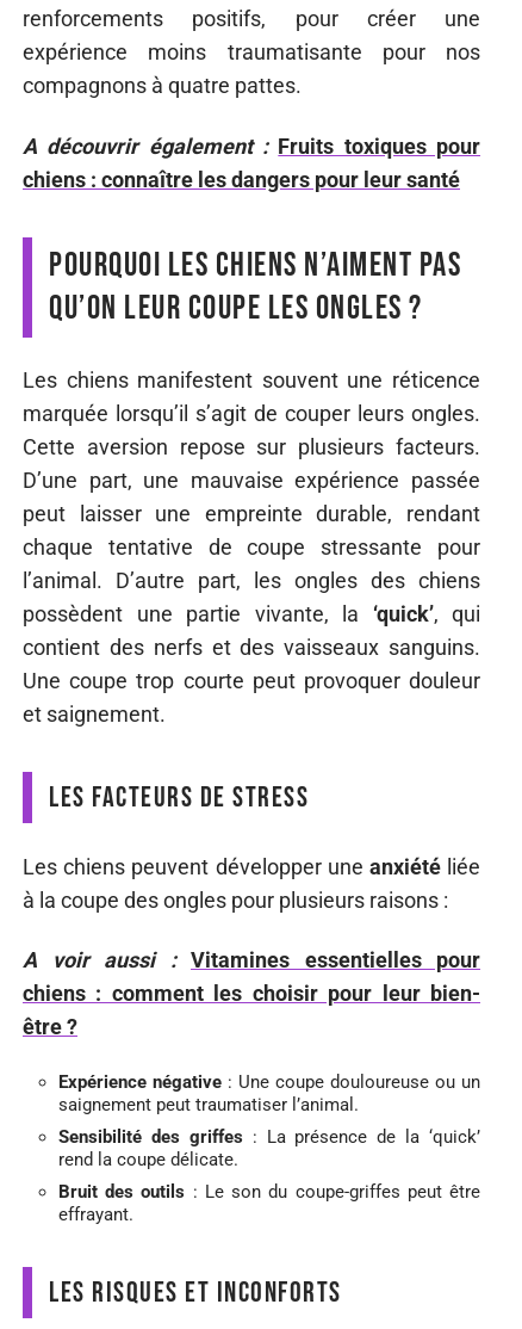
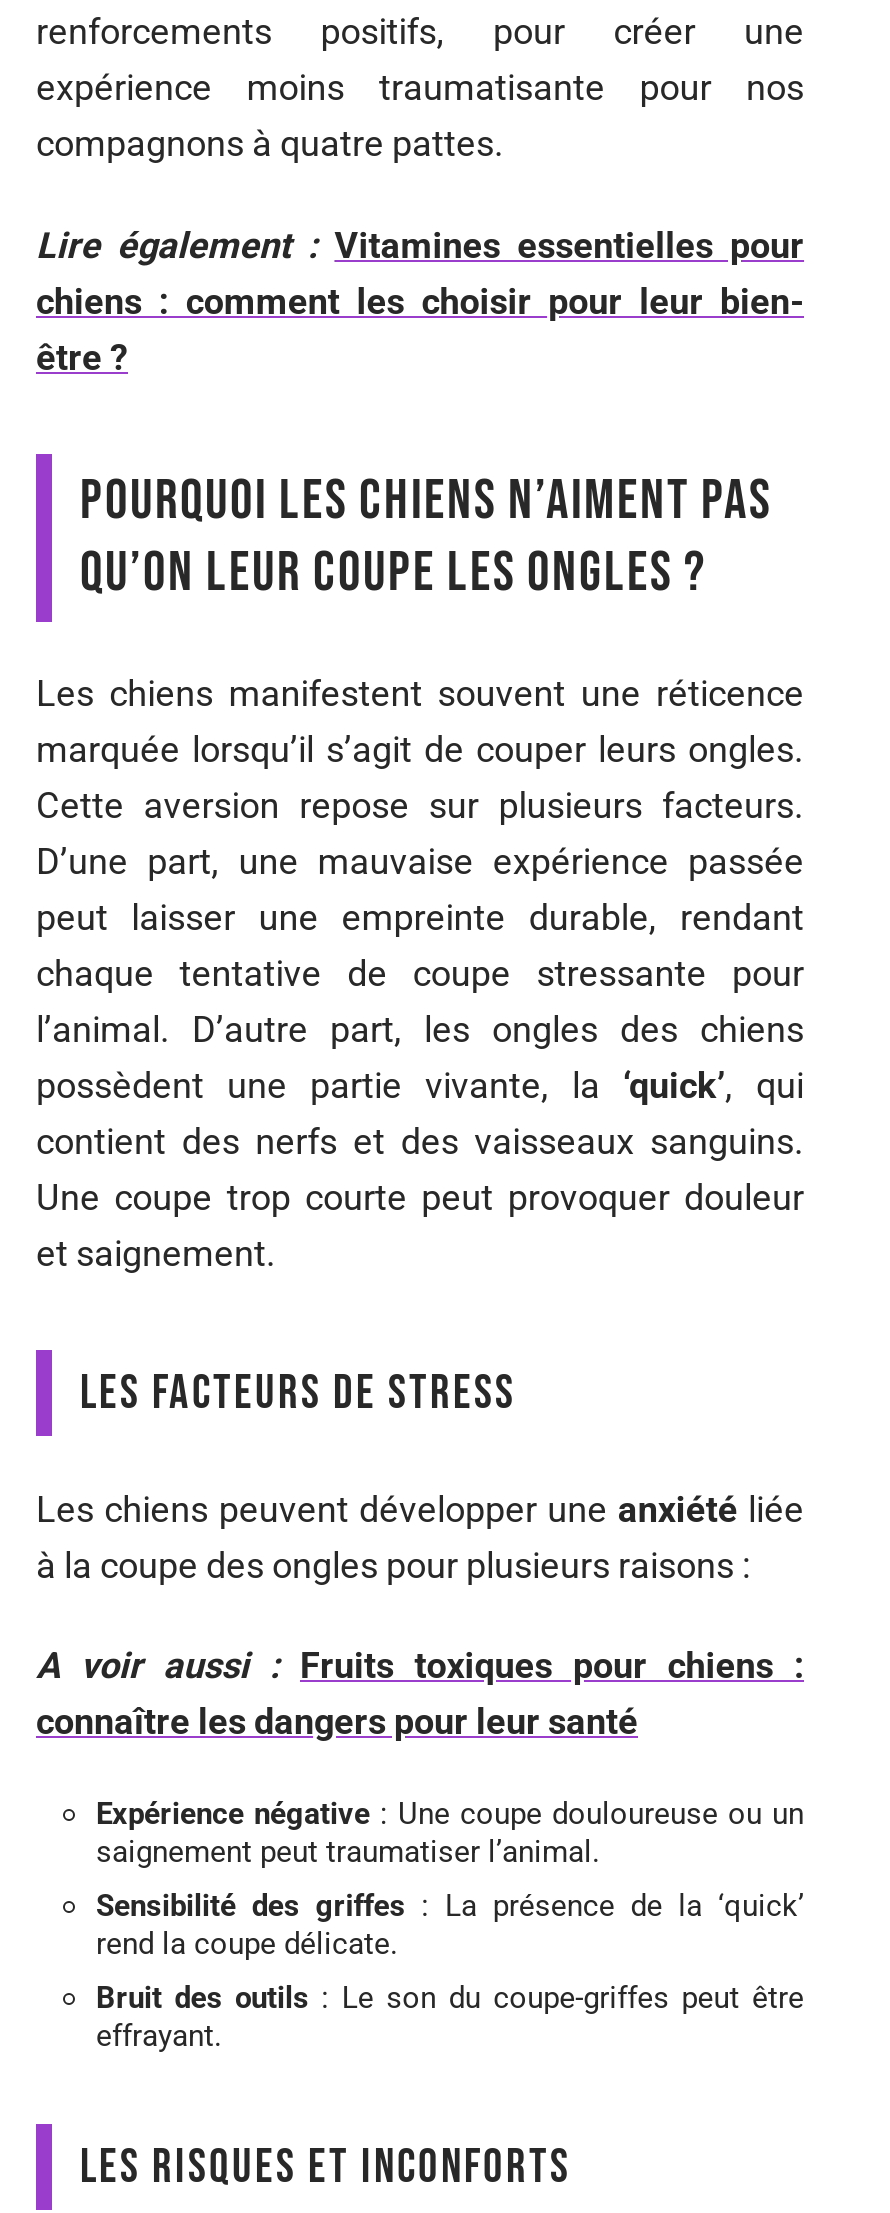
- A découvrir également : Fruits toxiques pour
- chiens : connaître les dangers pour leur santé
+ Lire également : Vitamines essentielles pour

moved down: Les chiens manifestent souvent une réticence | marquée lorsqu’il s’agit de couper leurs ongles. | Cette aversion repose sur plusieurs facteurs. | ... | Les chiens peuvent développer une anxiété liée | à la coupe des ongles pour plusieurs raisons :

- A voir aussi : Vitamines essentielles pour
+ A voir aussi : Fruits toxiques pour chiens :
+ connaître les dangers pour leur santé

moved up: chiens : comment les choisir pour leur bien- | être ?
